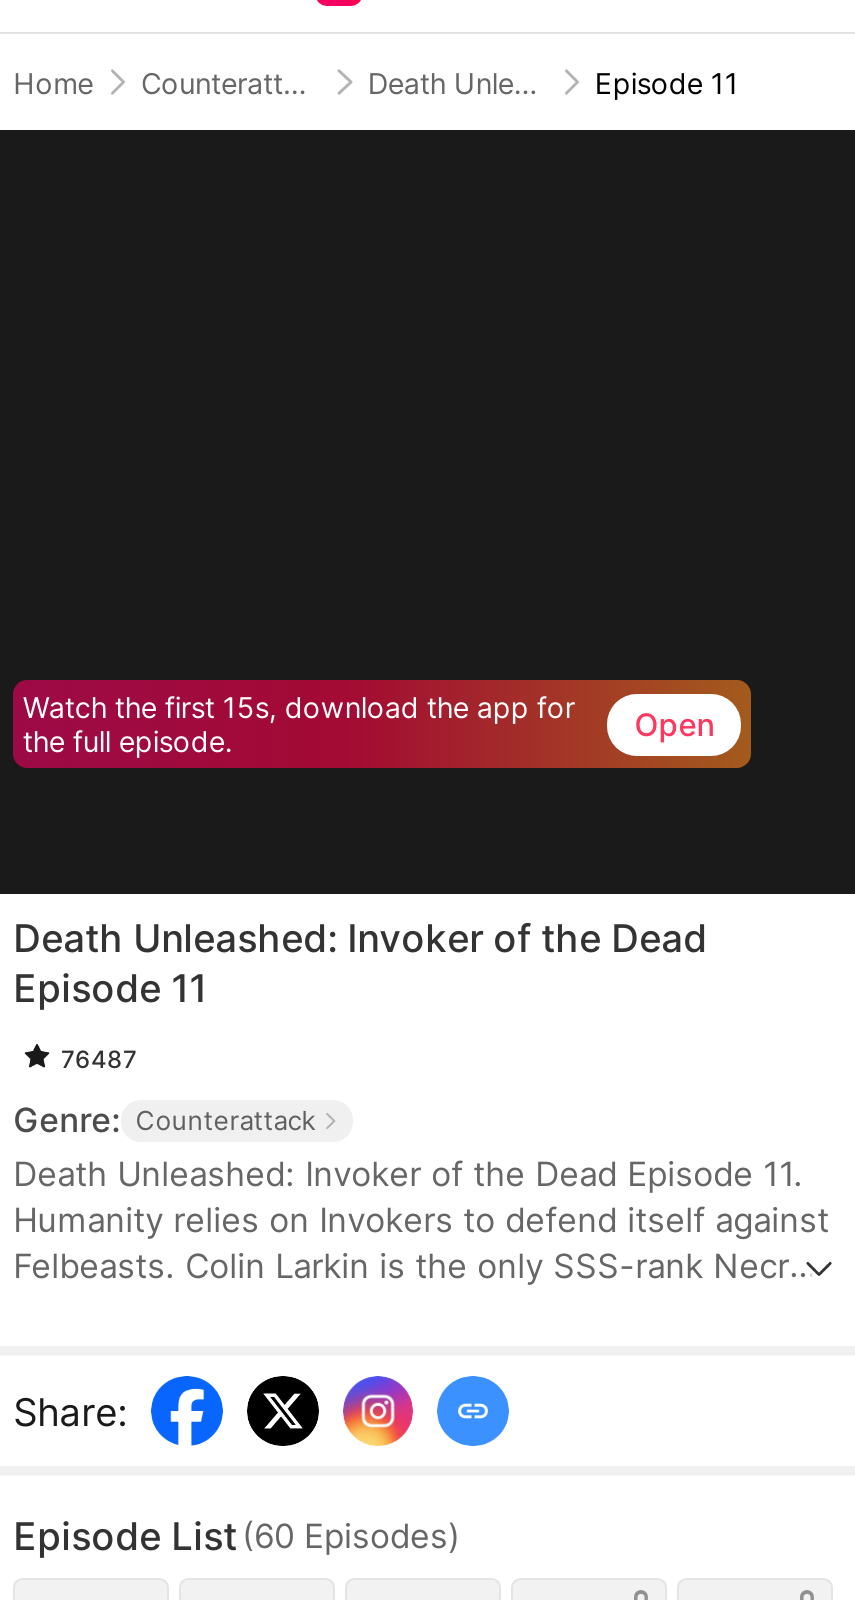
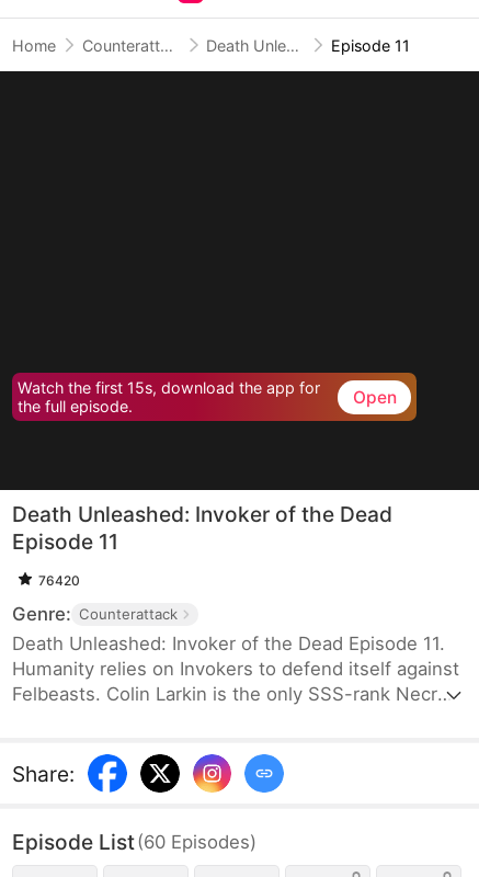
- 76487
+ 76420
